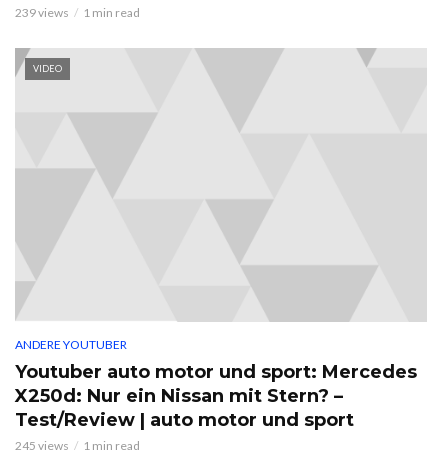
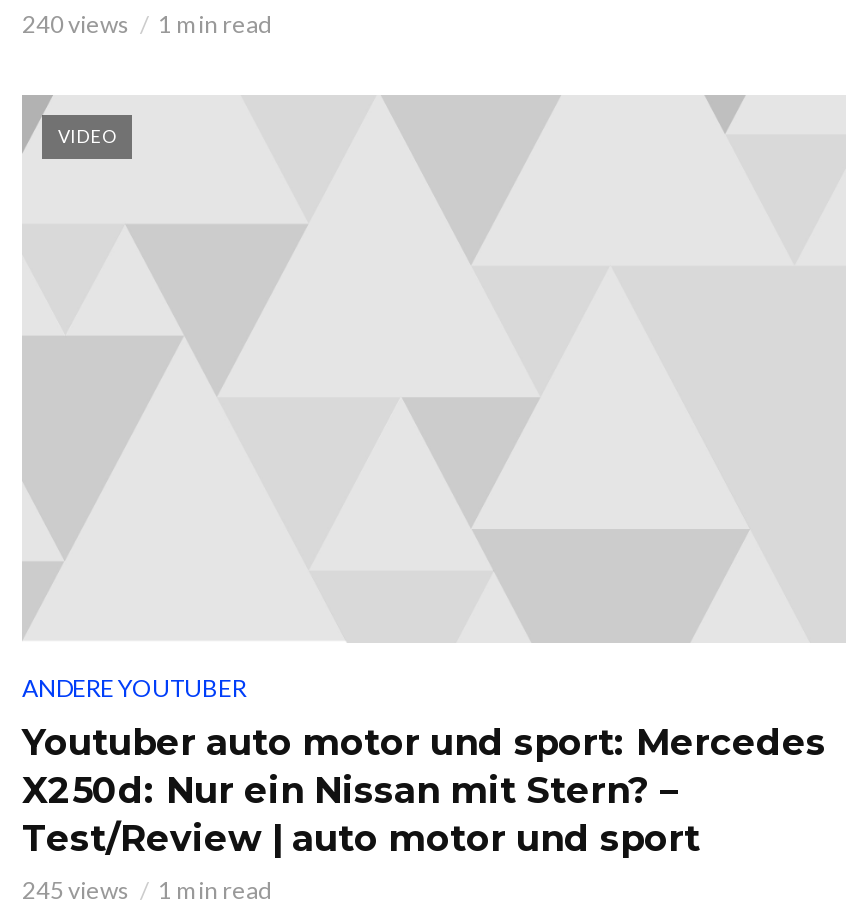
- 239 views 1 min read
+ 240 views 1 min read
